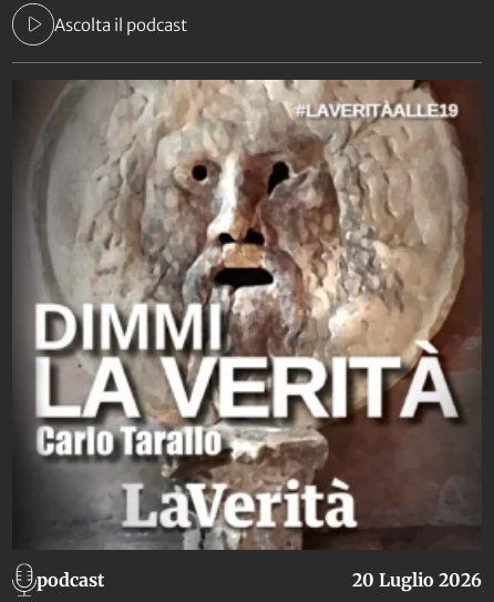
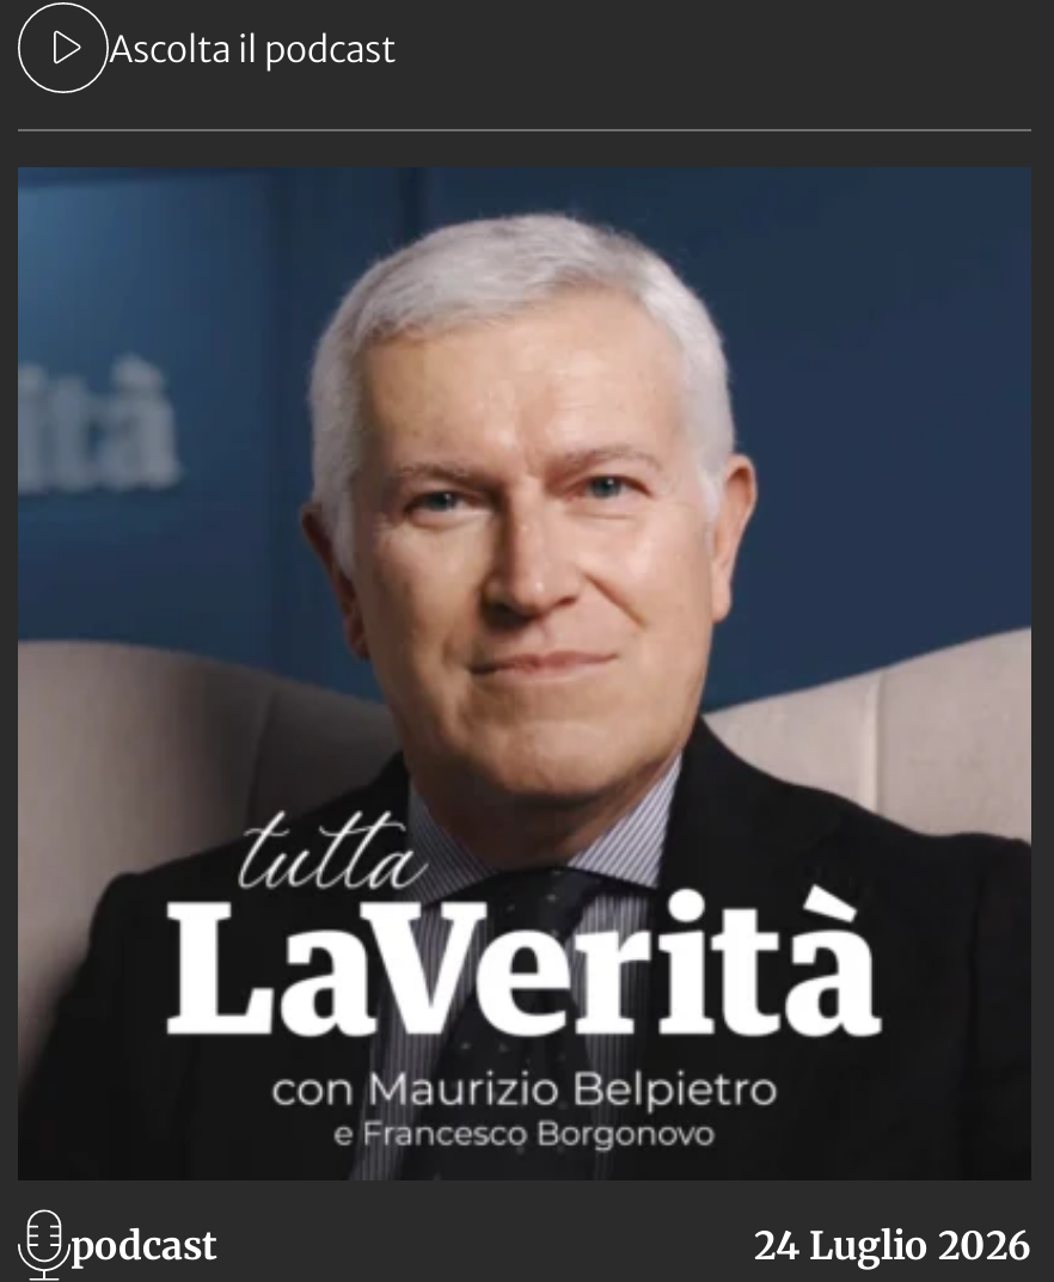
- [image]
- 20 Luglio 2026
+ [image]
+ 24 Luglio 2026
